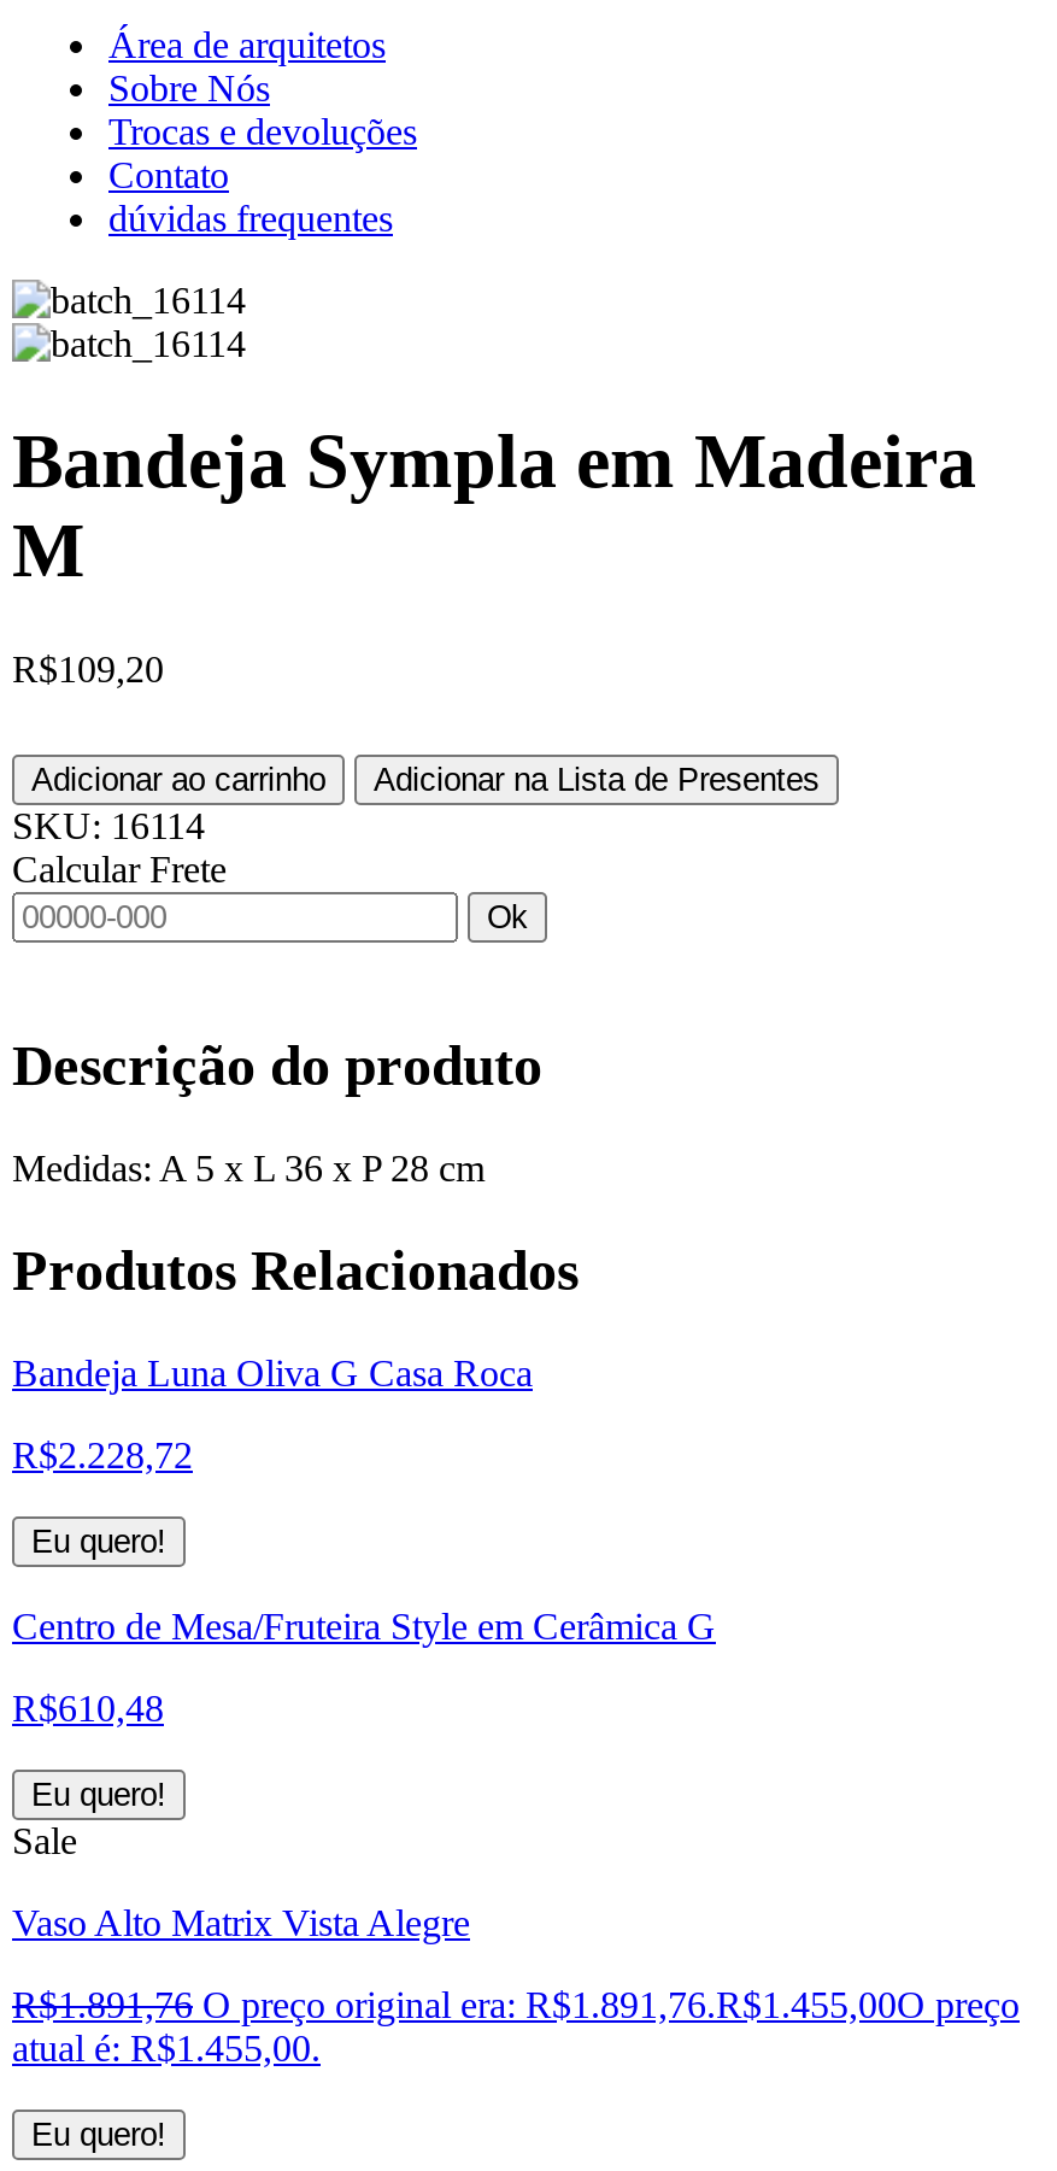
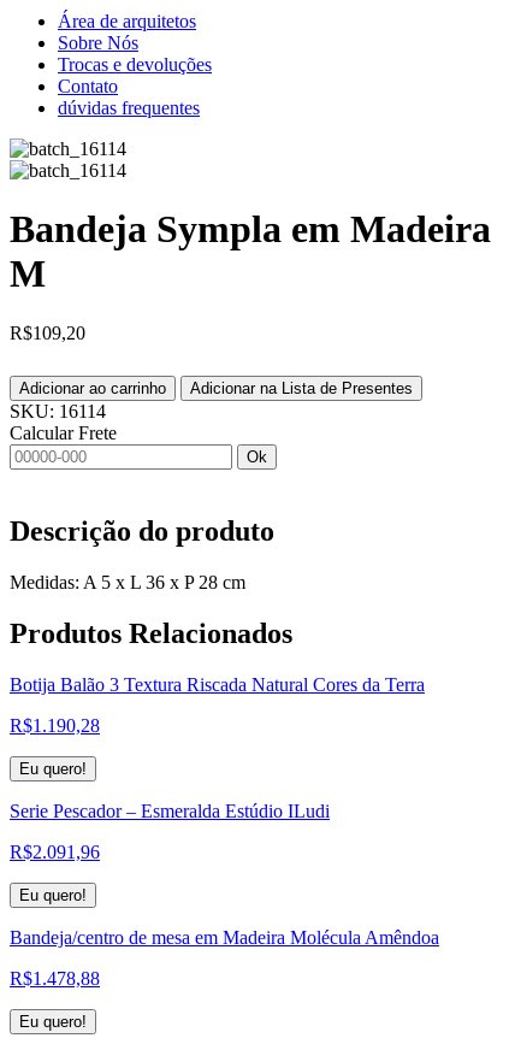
- Bandeja Luna Oliva G Casa Roca
+ Botija Balão 3 Textura Riscada Natural Cores da Terra

- R$2.228,72
+ R$1.190,28

- Centro de Mesa/Fruteira Style em Cerâmica G
+ Serie Pescador – Esmeralda Estúdio ILudi

- R$610,48
+ R$2.091,96

- Sale
- Vaso Alto Matrix Vista Alegre
- R$1.891,76 O preço original era: R$1.891,76.R$1.455,00O preço
- atual é: R$1.455,00.
+ Bandeja/centro de mesa em Madeira Molécula Amêndoa
+ R$1.478,88
